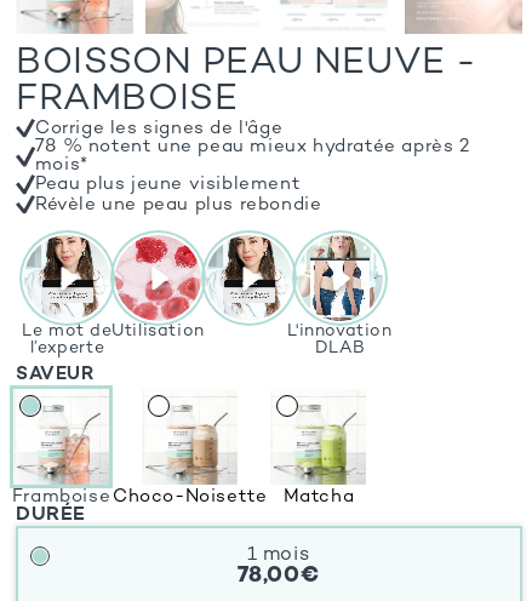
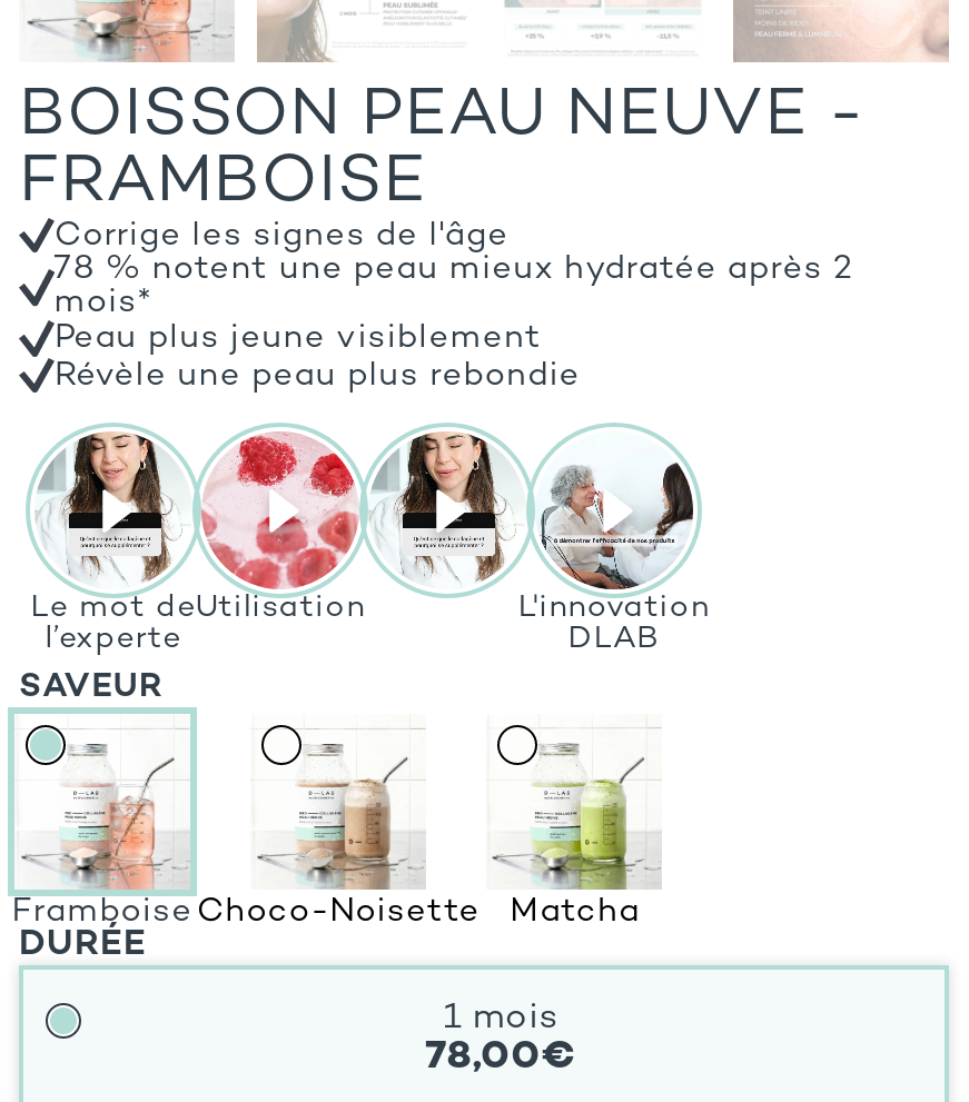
- [image]
+ [image]
